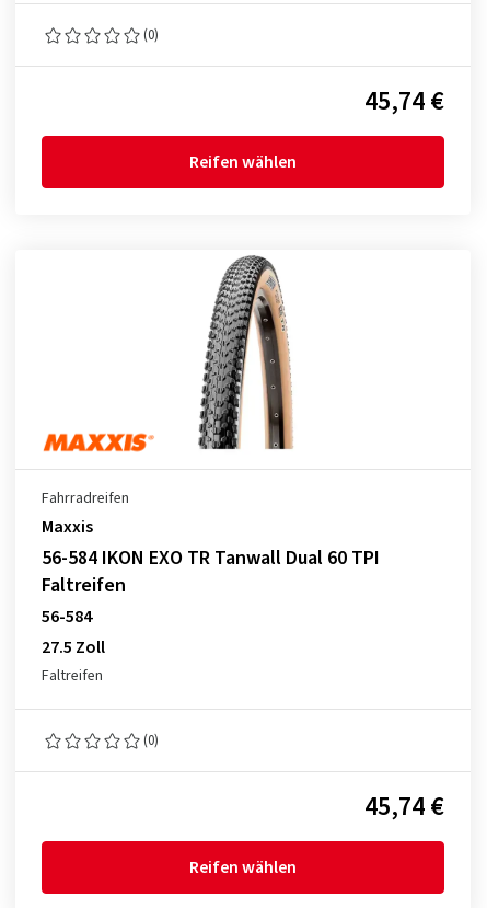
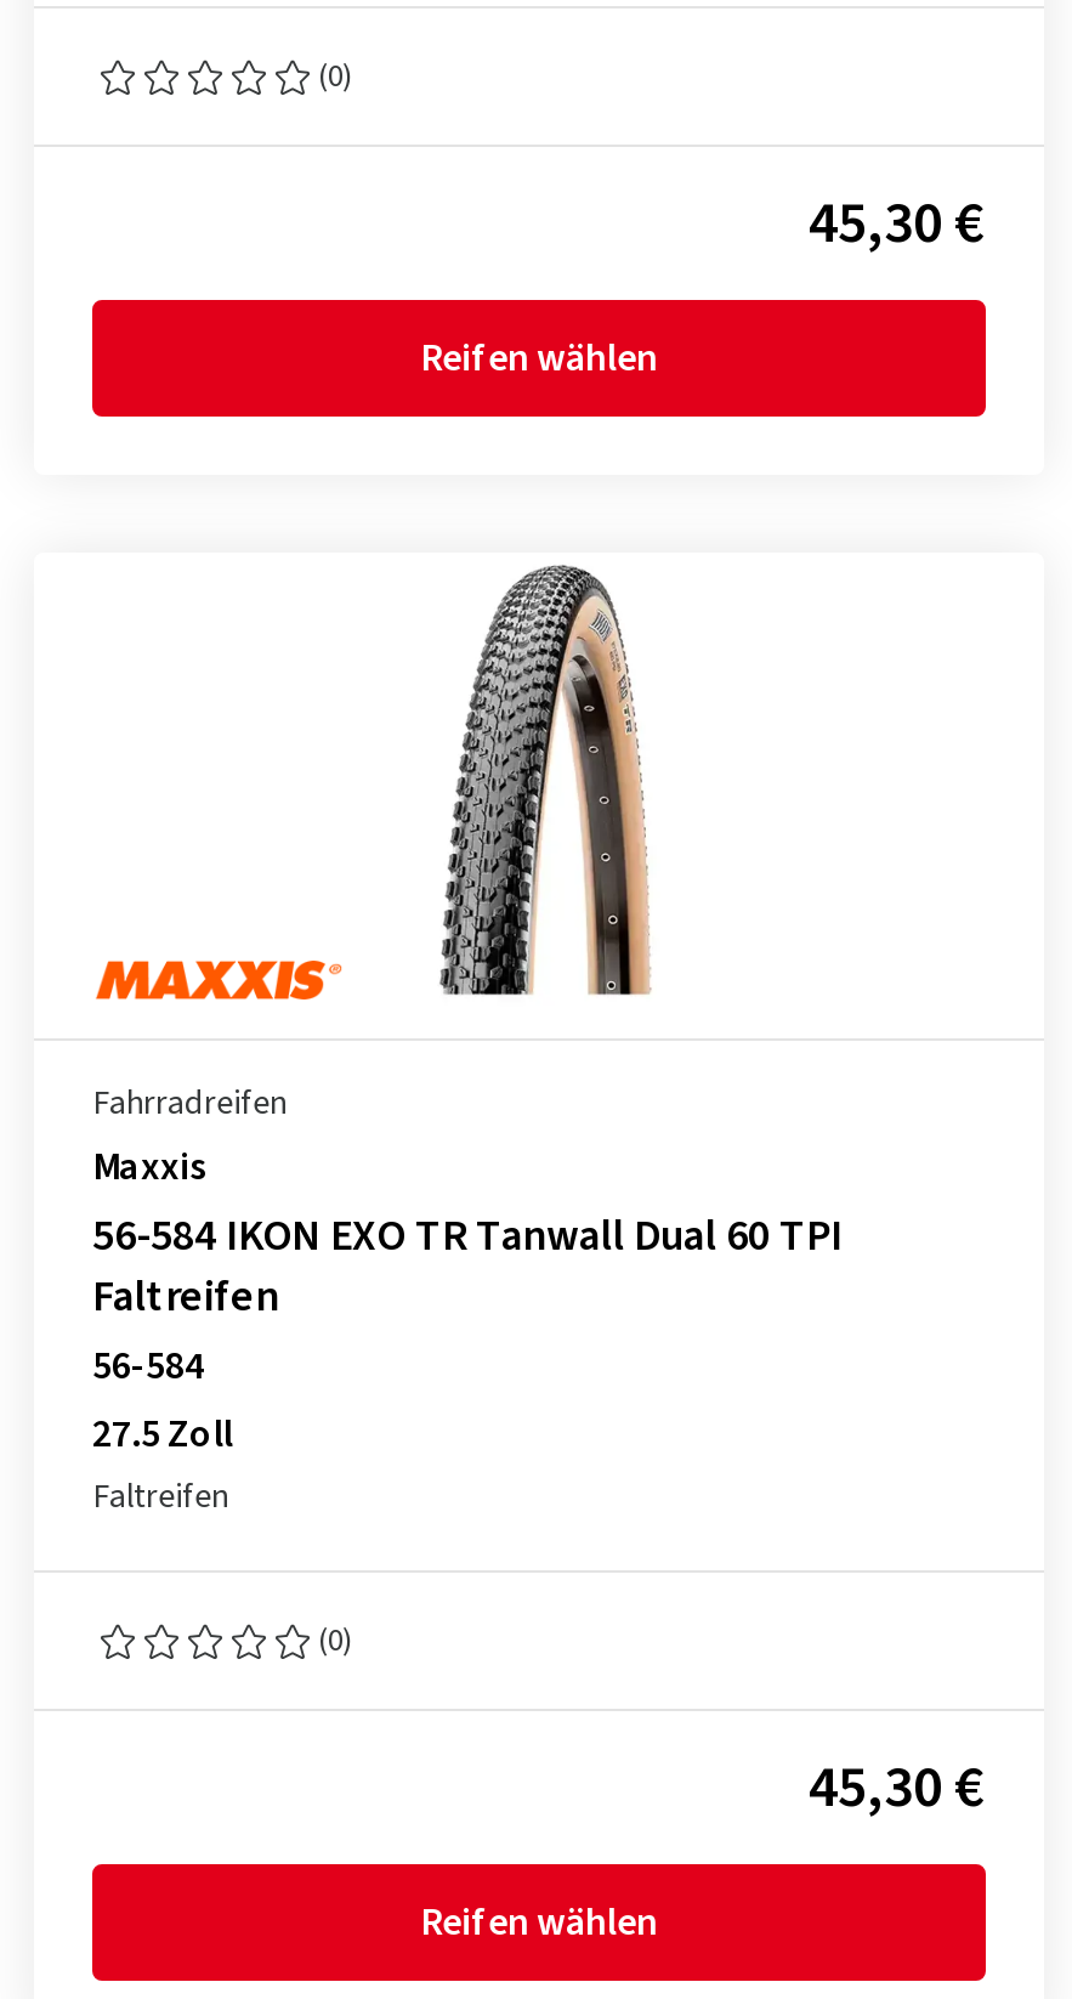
- 45,74 €
+ 45,30 €

- 45,74 €
+ 45,30 €
